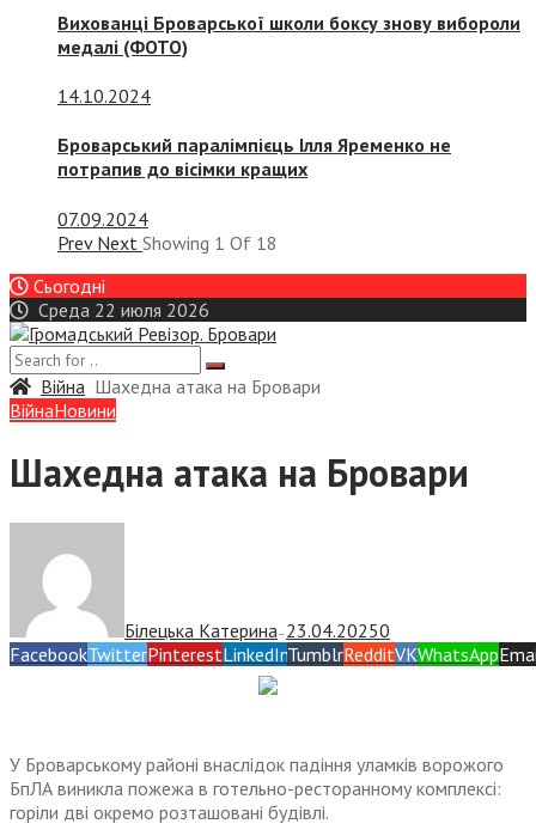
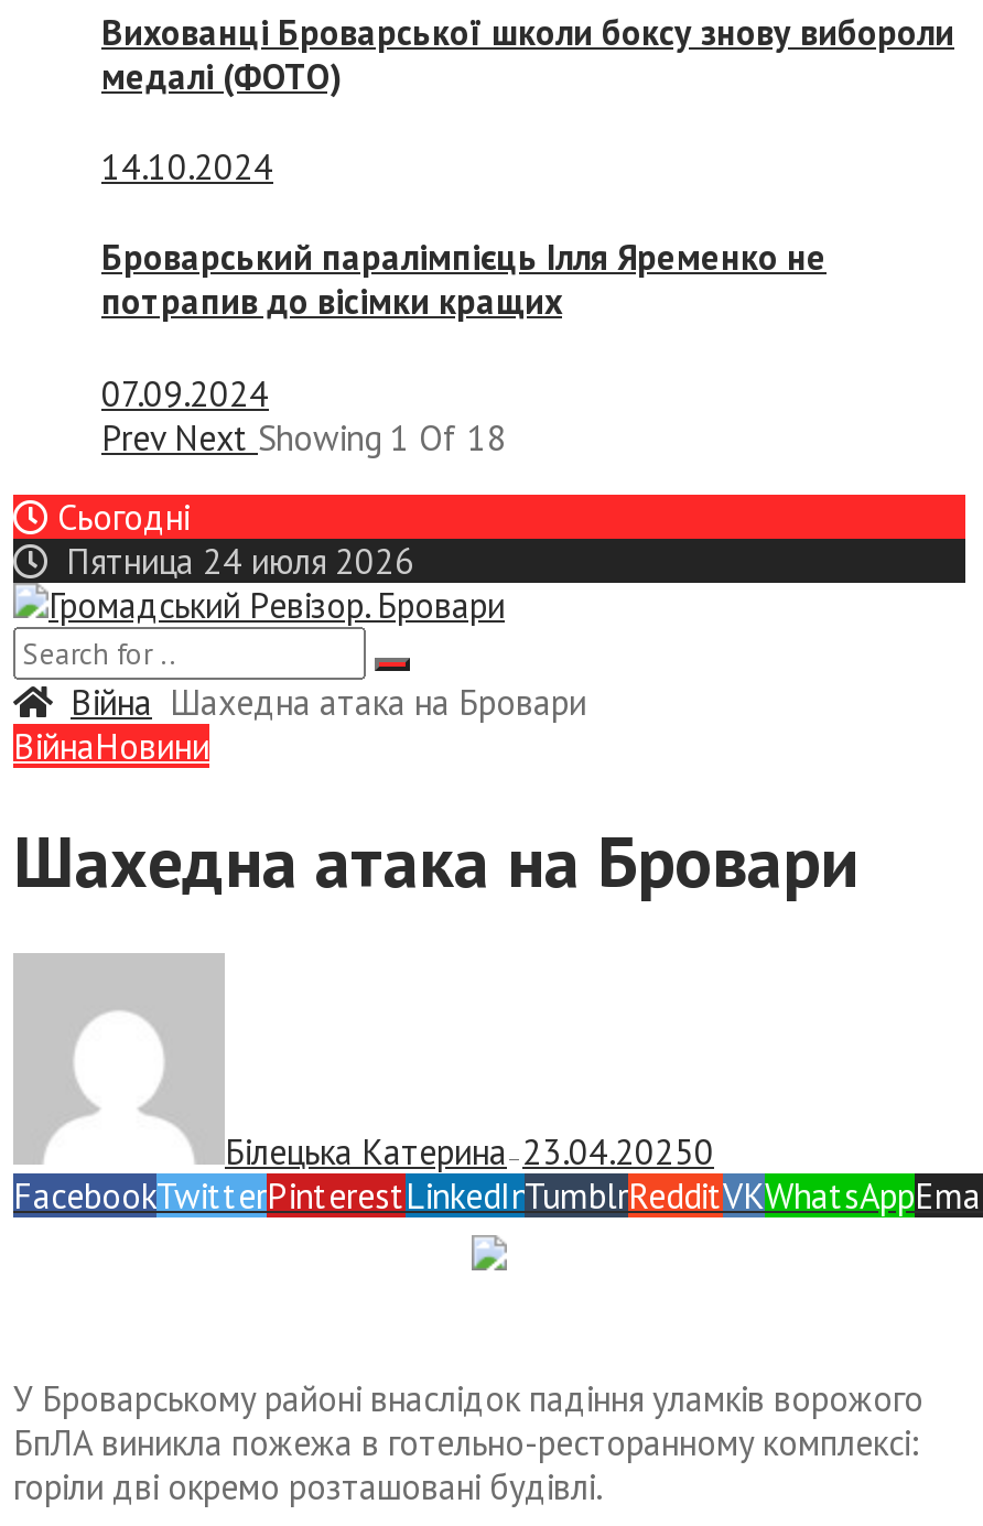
- Среда 22 июля 2026
+ Пятница 24 июля 2026
